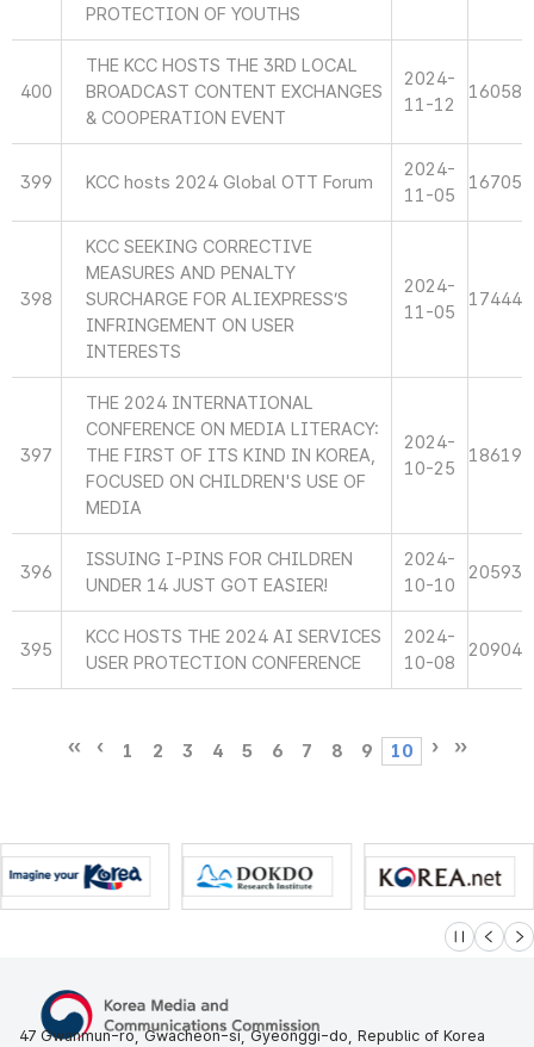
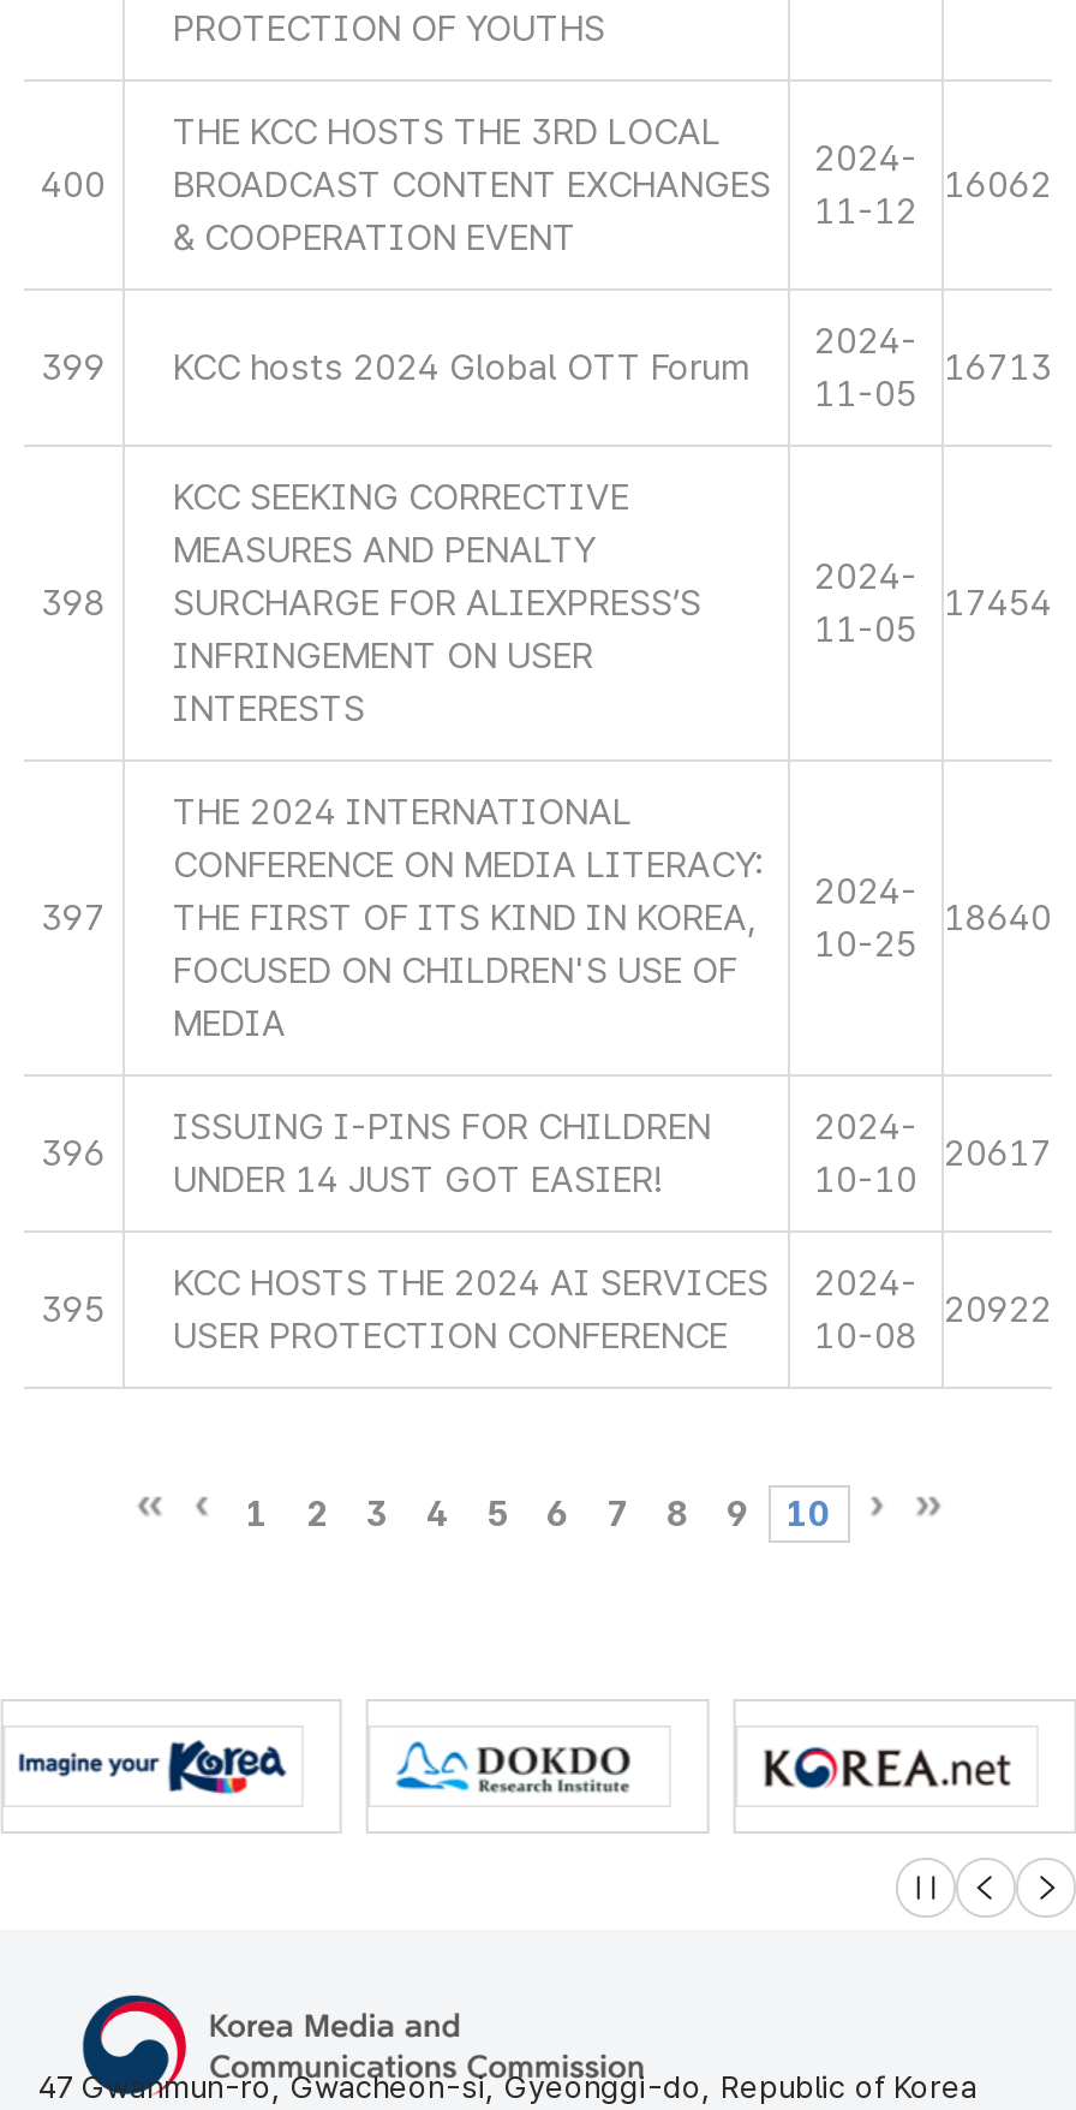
- 16058
+ 16062

- 16705
+ 16713

- 17444
+ 17454

- 18619
+ 18640

- 20593
+ 20617

- 20904
+ 20922
